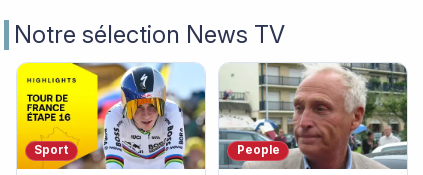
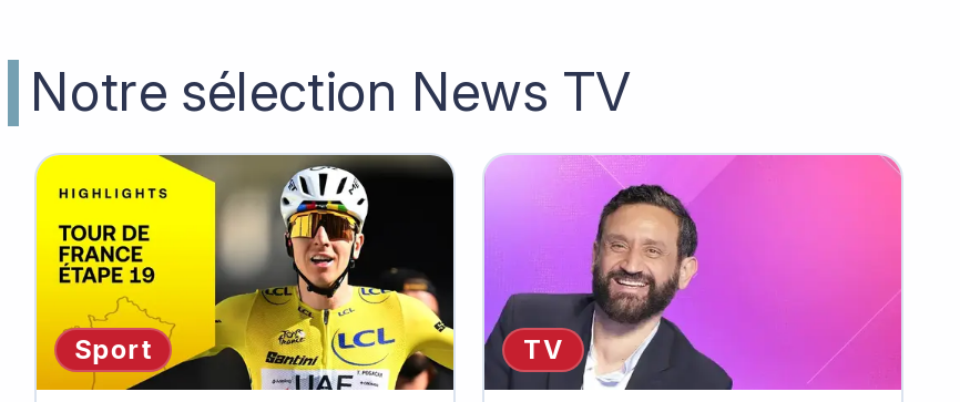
- [image]
- People
+ [image]
+ TV

- [image]
+ [image]
